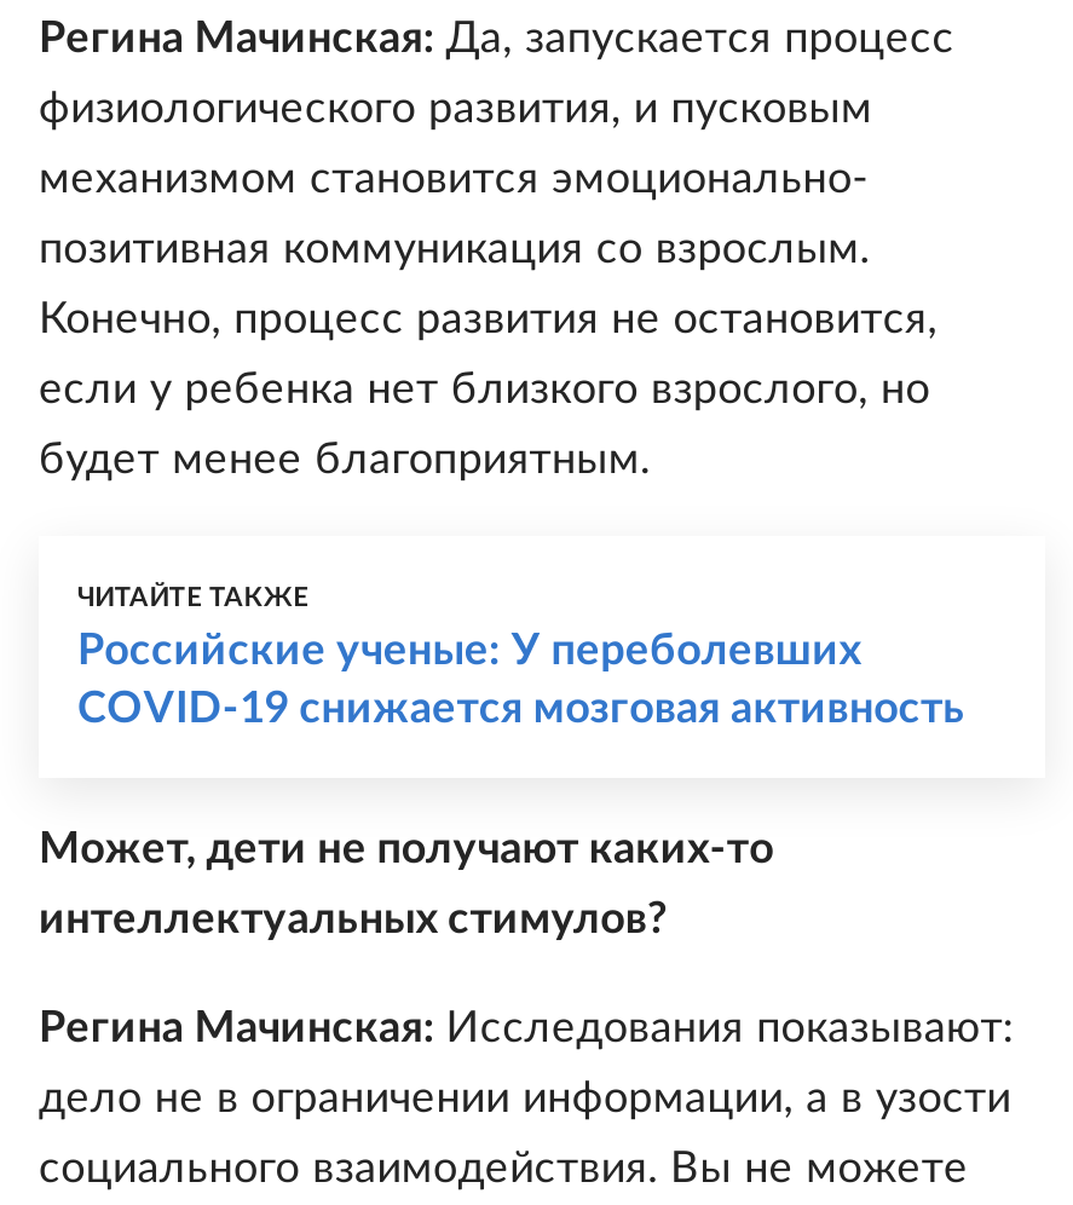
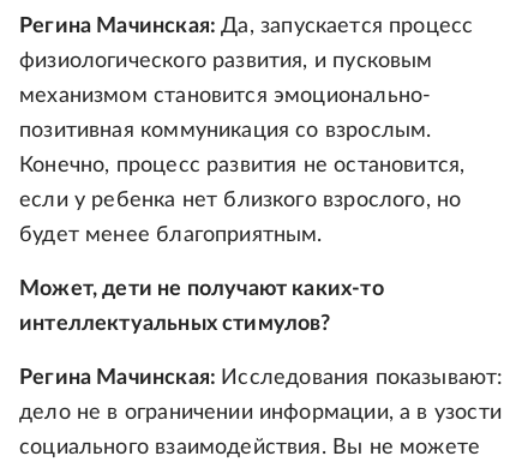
- ЧИТАЙТЕ ТАКЖЕ
- Российские ученые: У переболевших
- COVID-19 снижается мозговая активность
